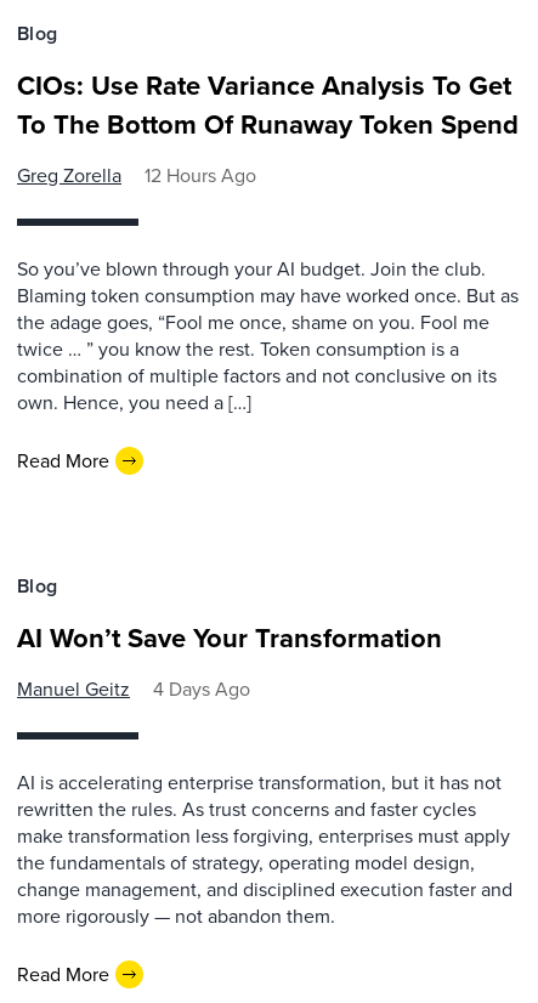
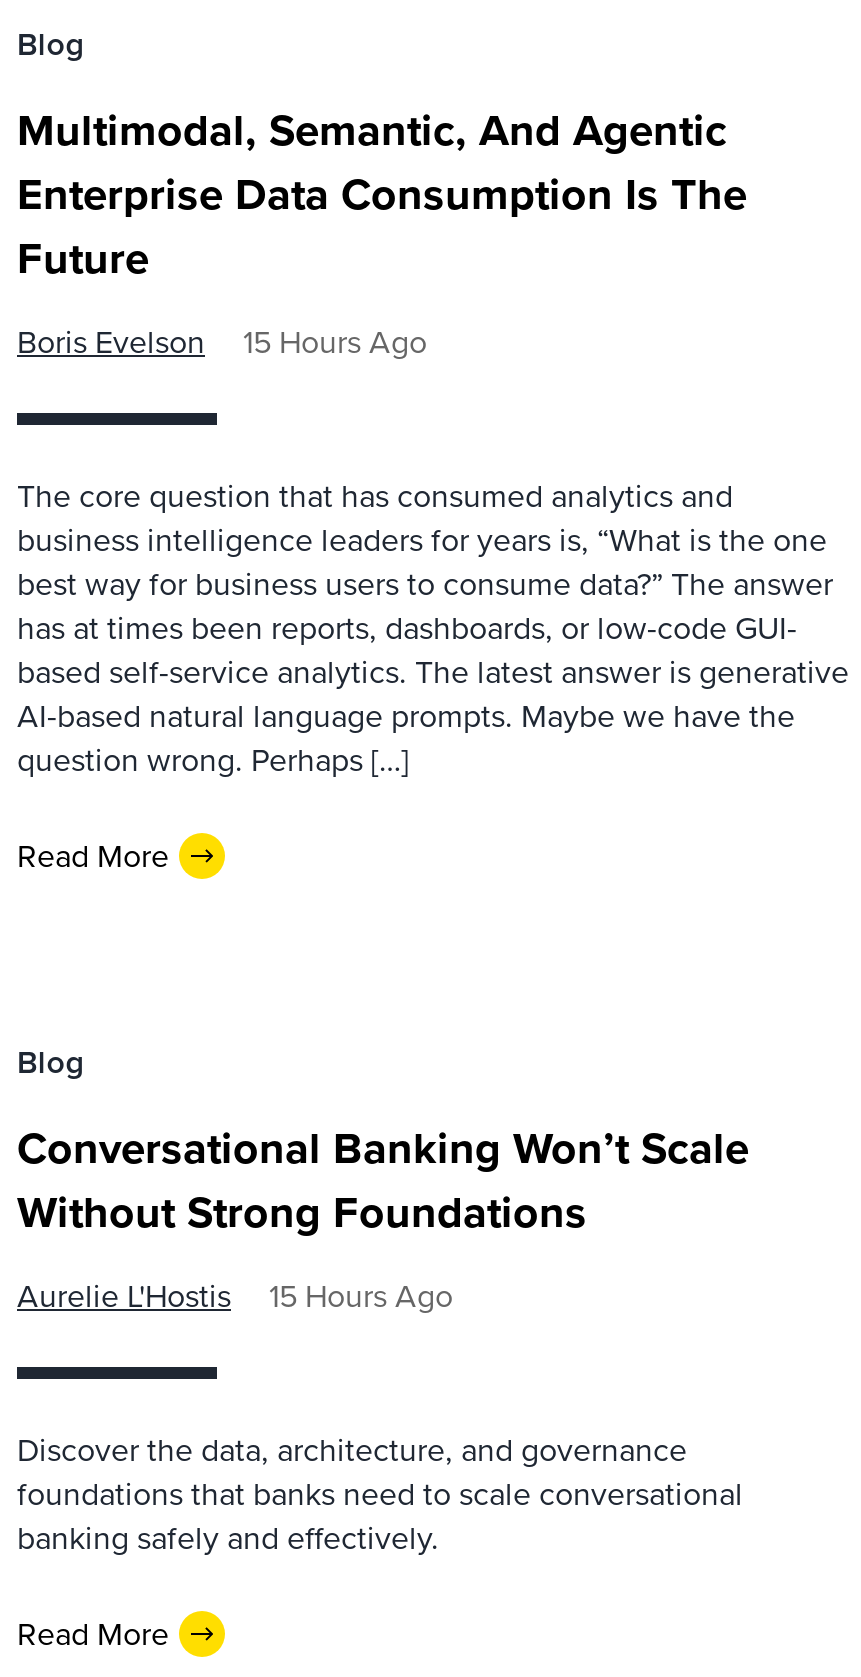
- CIOs: Use Rate Variance Analysis To Get
- To The Bottom Of Runaway Token Spend
- Greg Zorella
- 12 Hours Ago
+ Multimodal, Semantic, And Agentic
+ Enterprise Data Consumption Is The
+ Future
+ Boris Evelson
+ 15 Hours Ago

- So you’ve blown through your AI budget. Join the club.
- Blaming token consumption may have worked once. But as
- the adage goes, “Fool me once, shame on you. Fool me
- twice … ” you know the rest. Token consumption is a
- combination of multiple factors and not conclusive on its
- own. Hence, you need a […]
+ The core question that has consumed analytics and
+ business intelligence leaders for years is, “What is the one
+ best way for business users to consume data?” The answer
+ has at times been reports, dashboards, or low-code GUI-
+ based self-service analytics. The latest answer is generative
+ AI-based natural language prompts. Maybe we have the
+ question wrong. Perhaps […]

moved down: Read More | Blog

- AI Won’t Save Your Transformation
- Manuel Geitz
- 4 Days Ago
+ Conversational Banking Won’t Scale
+ Without Strong Foundations
+ Aurelie L'Hostis
+ 15 Hours Ago

- AI is accelerating enterprise transformation, but it has not
- rewritten the rules. As trust concerns and faster cycles
- make transformation less forgiving, enterprises must apply
- the fundamentals of strategy, operating model design,
- change management, and disciplined execution faster and
- more rigorously — not abandon them.
+ Discover the data, architecture, and governance
+ foundations that banks need to scale conversational
+ banking safely and effectively.
